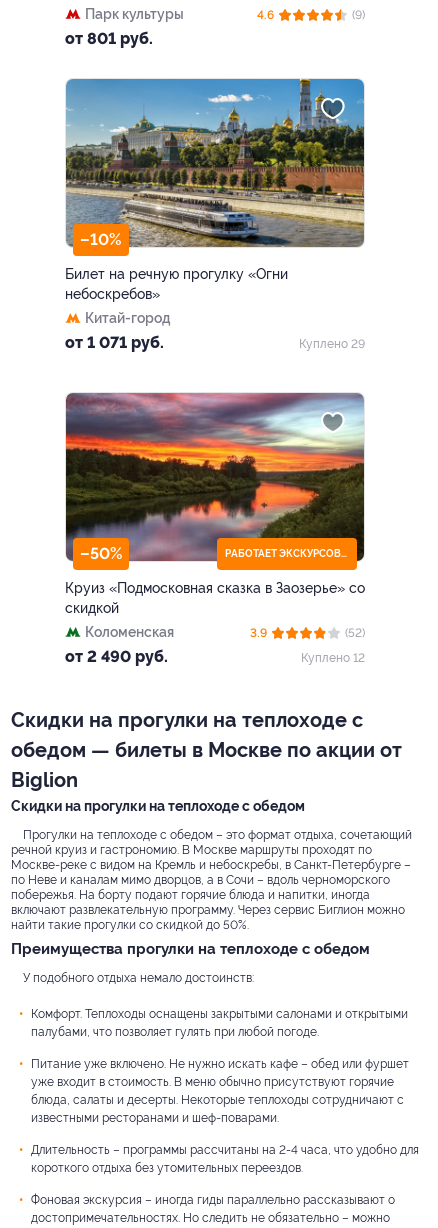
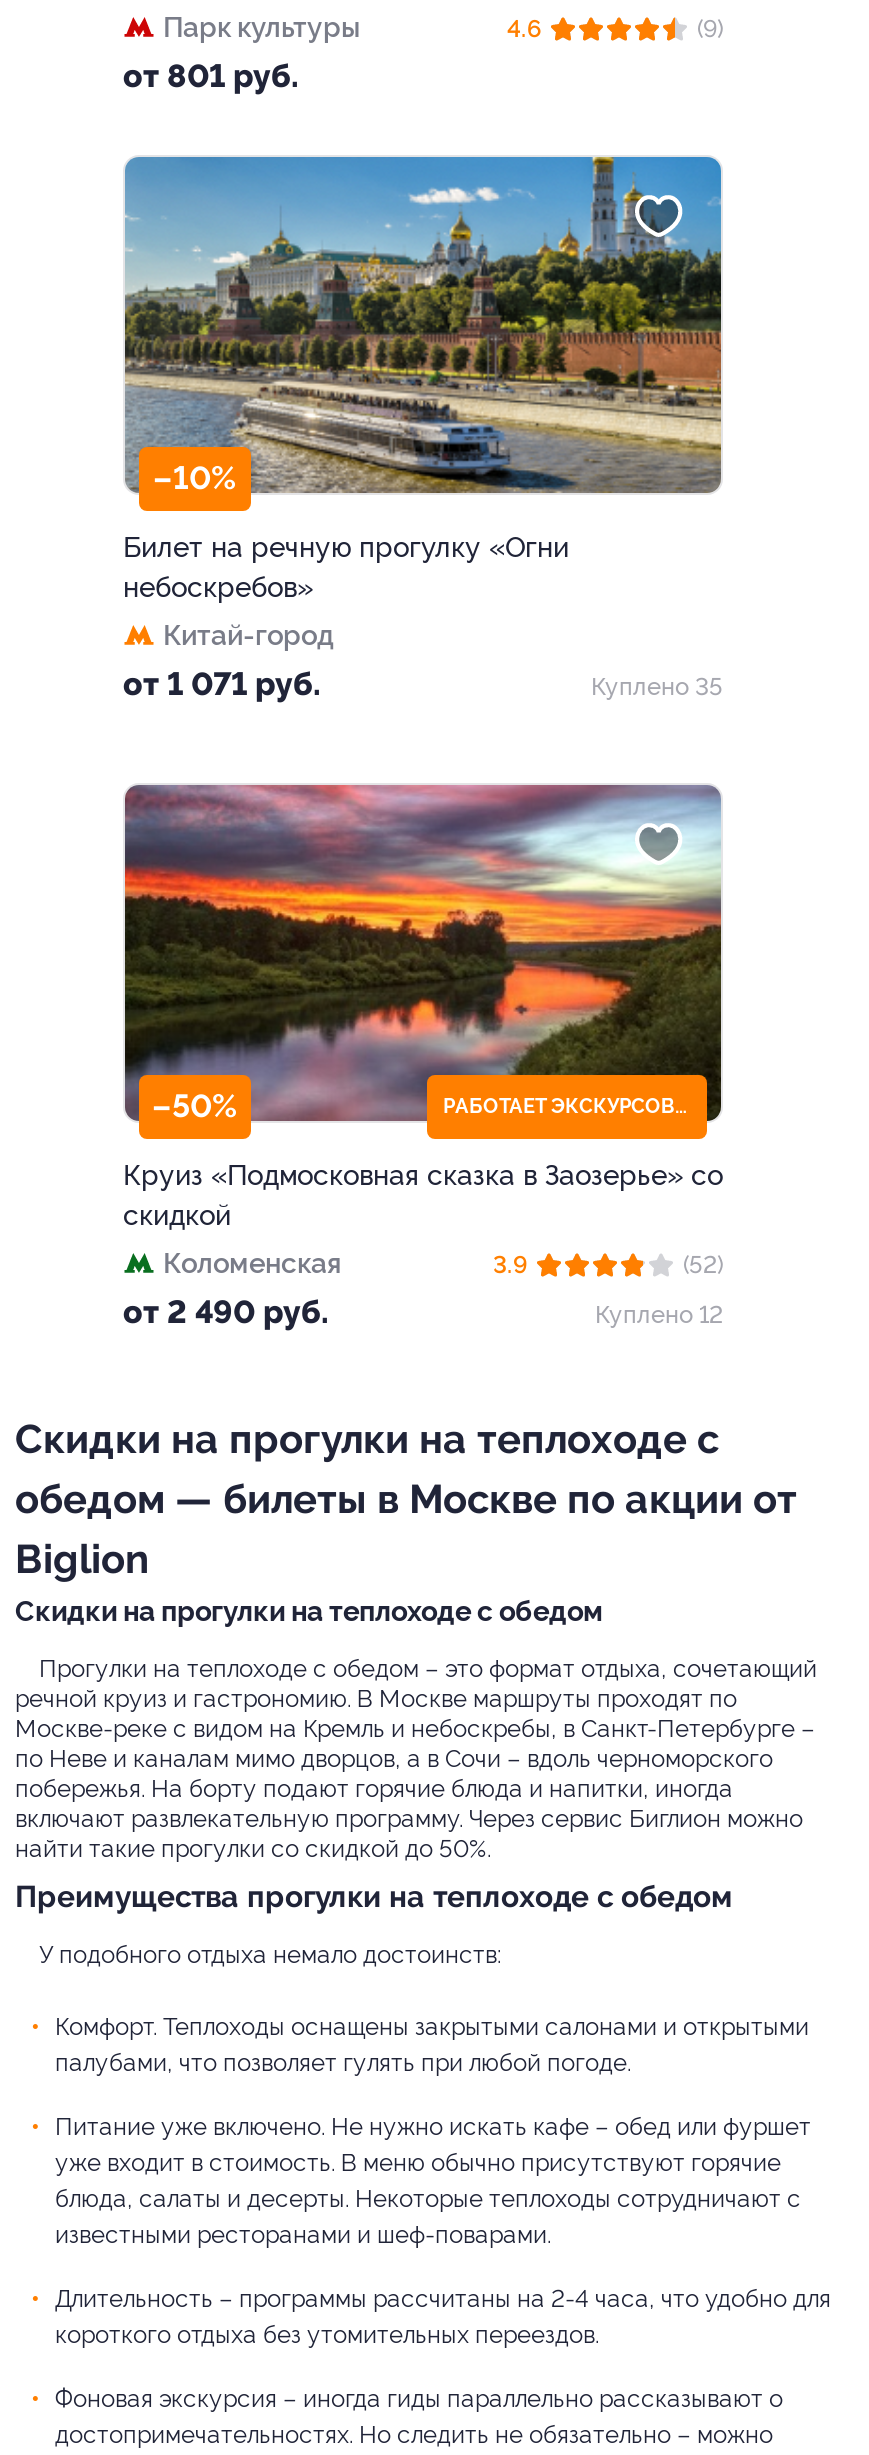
- Куплено 29
+ Куплено 35
